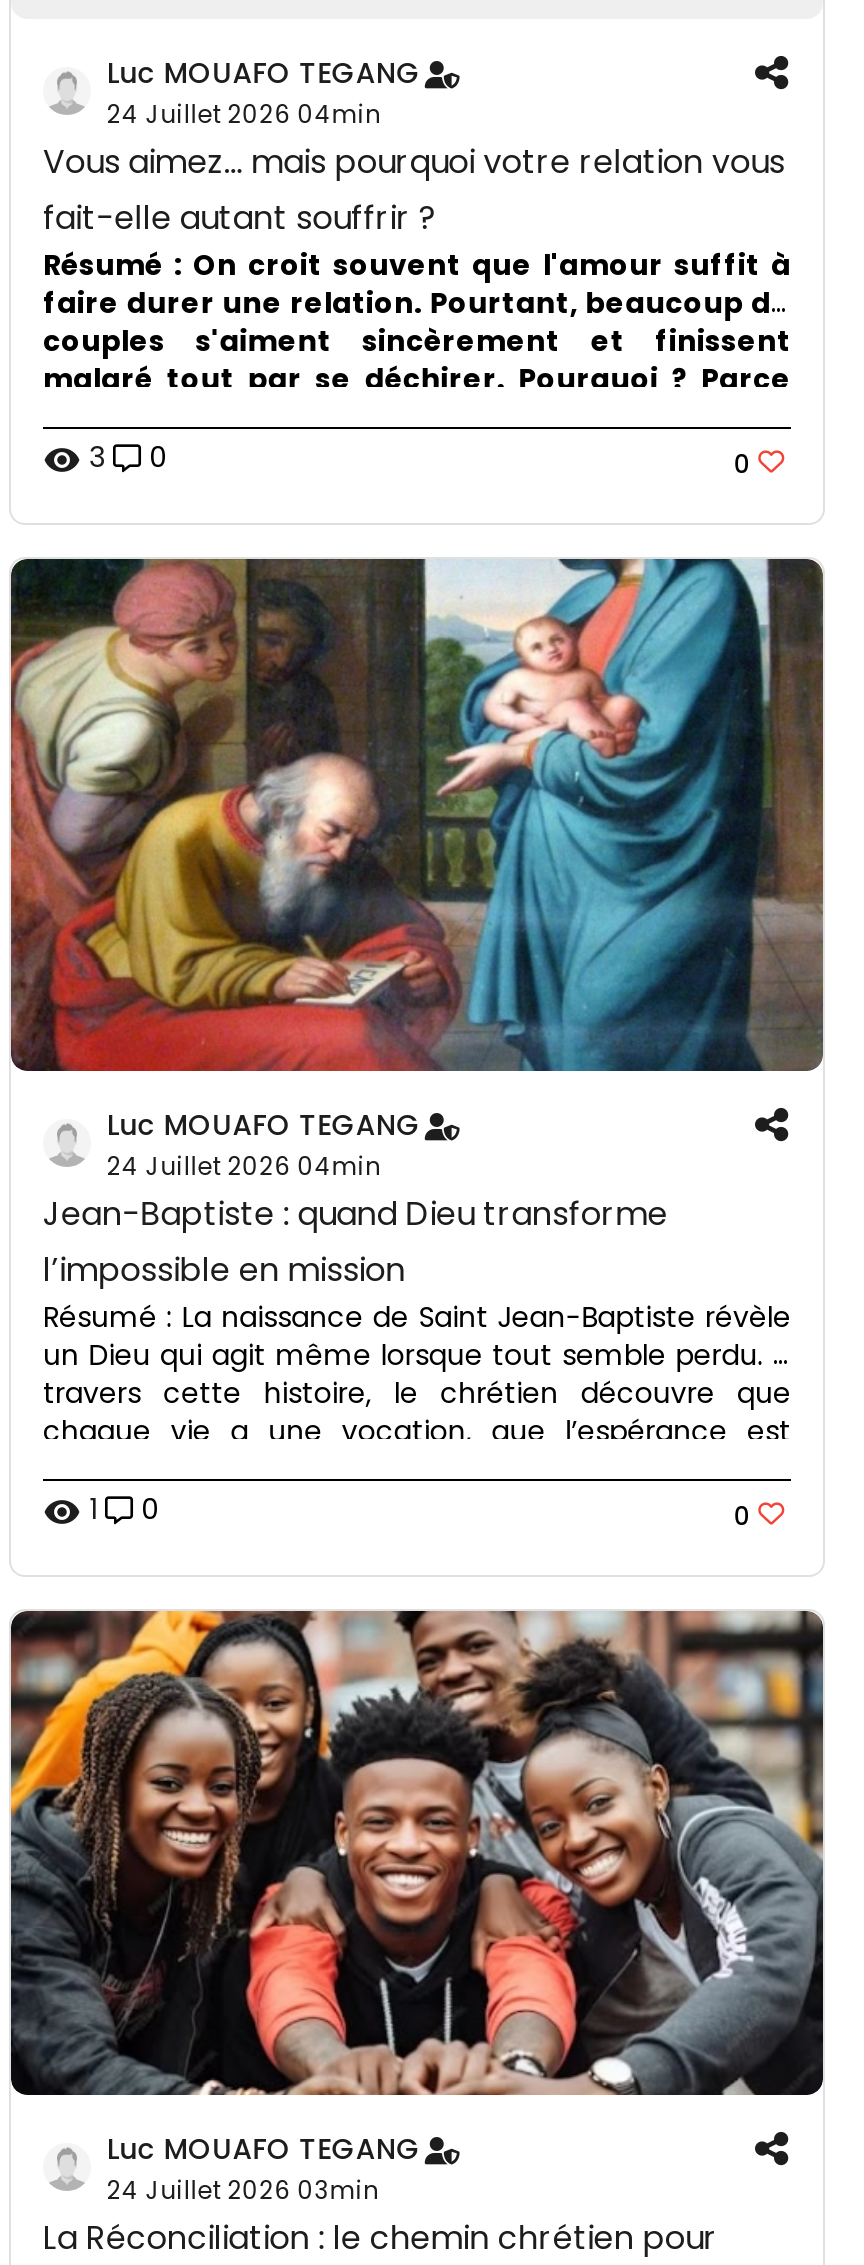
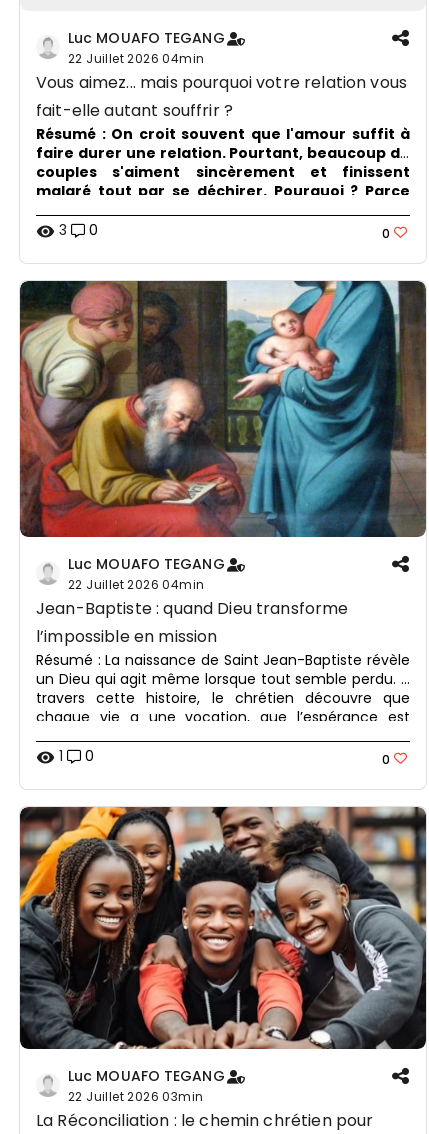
- 24 Juillet 2026 04min
+ 22 Juillet 2026 04min

- 24 Juillet 2026 04min
+ 22 Juillet 2026 04min

- 24 Juillet 2026 03min
+ 22 Juillet 2026 03min
